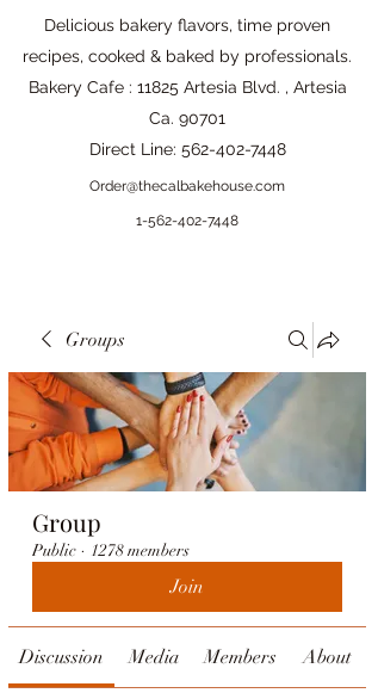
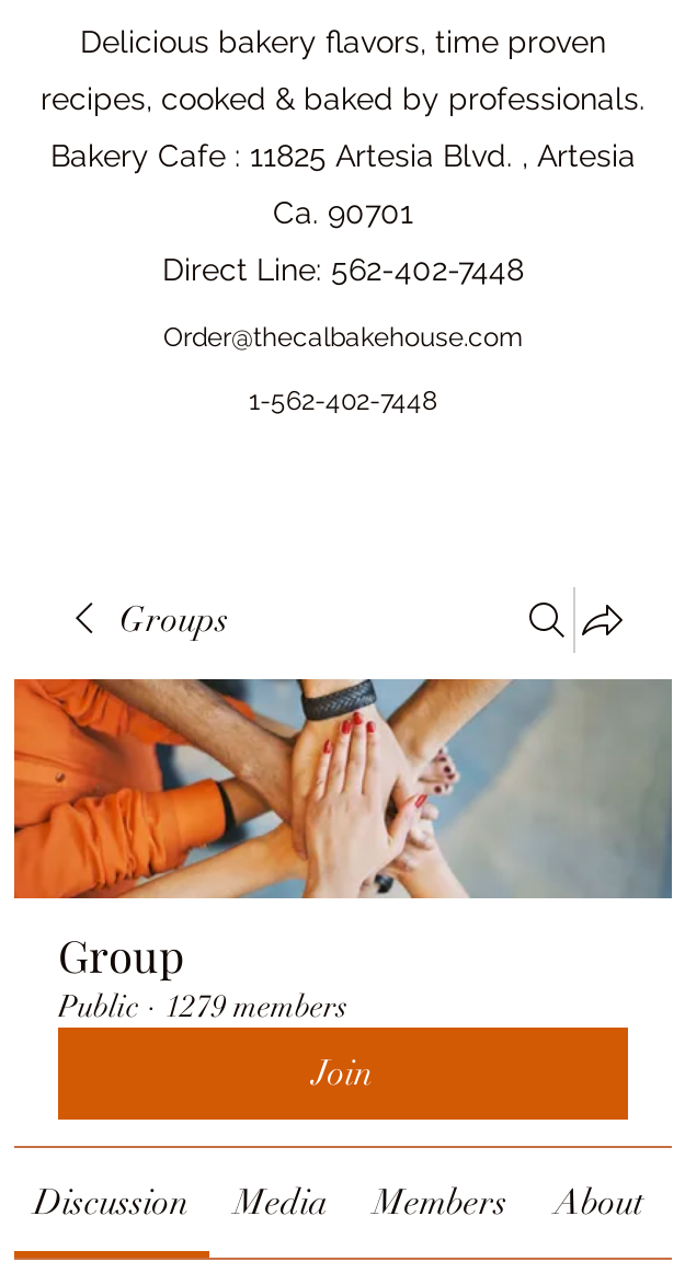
- Public · 1278 members
+ Public · 1279 members
